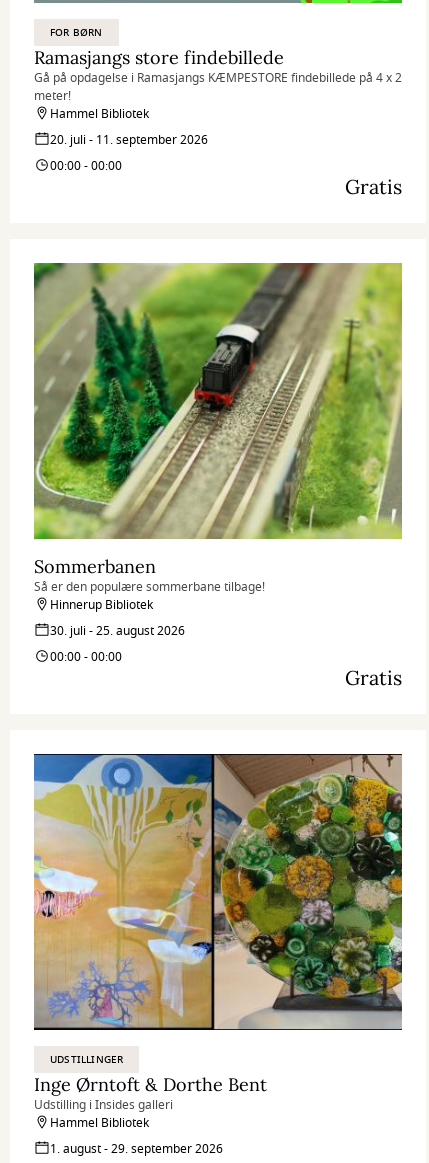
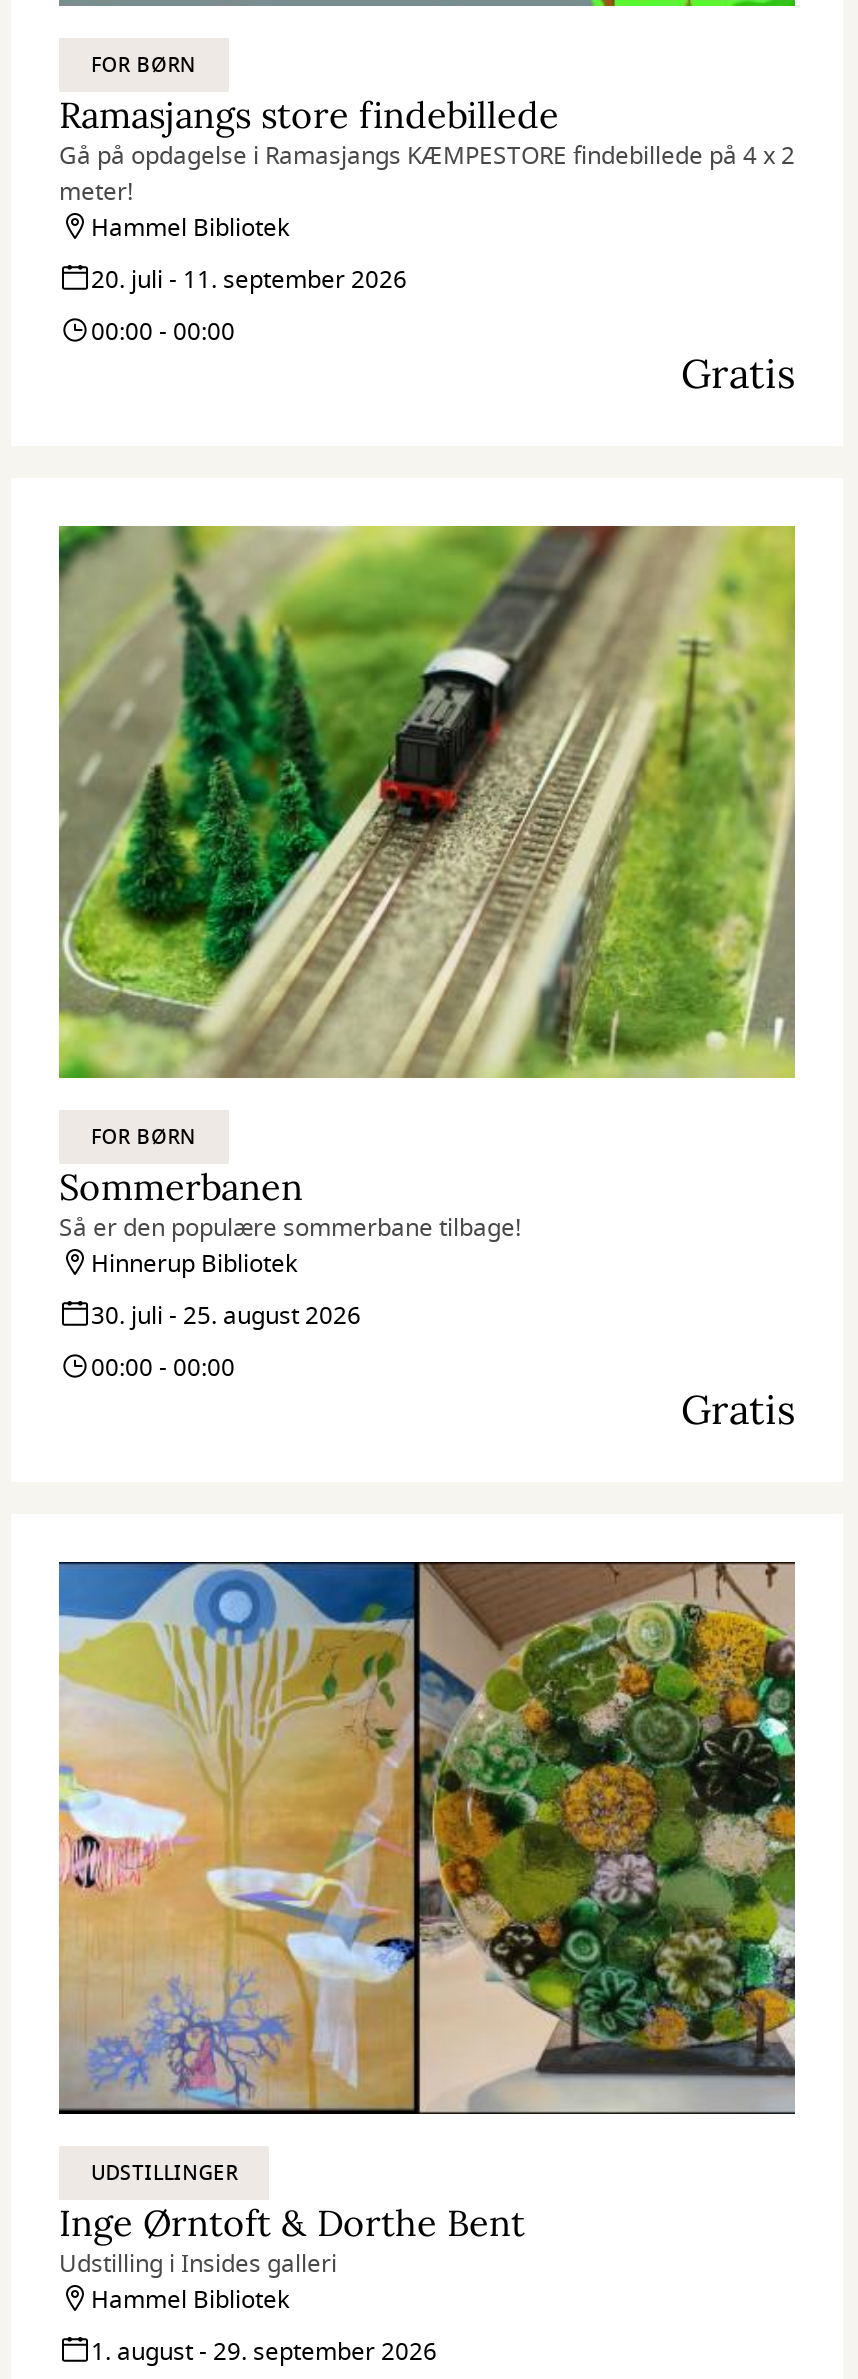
+ FOR BØRN
